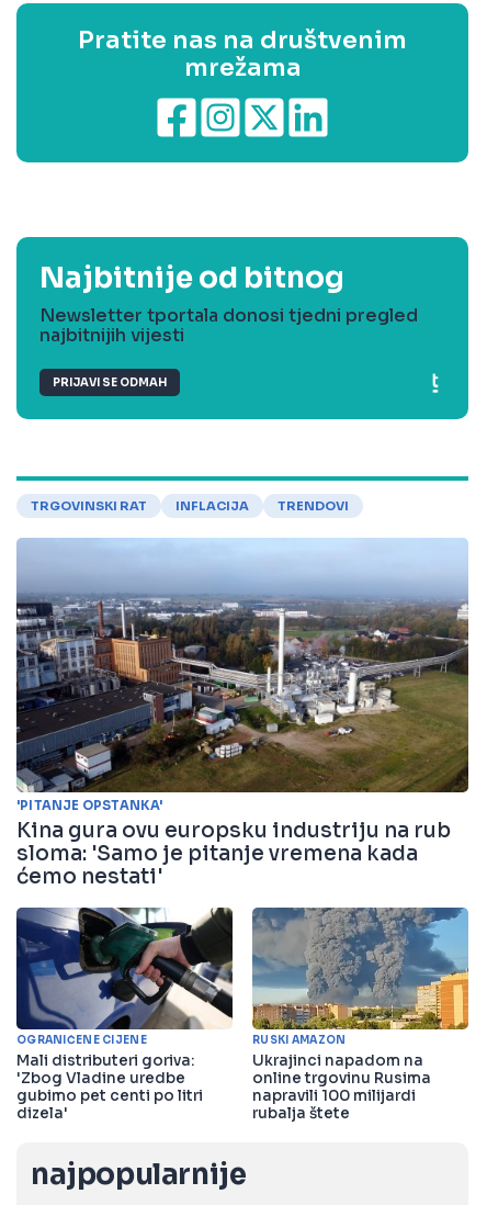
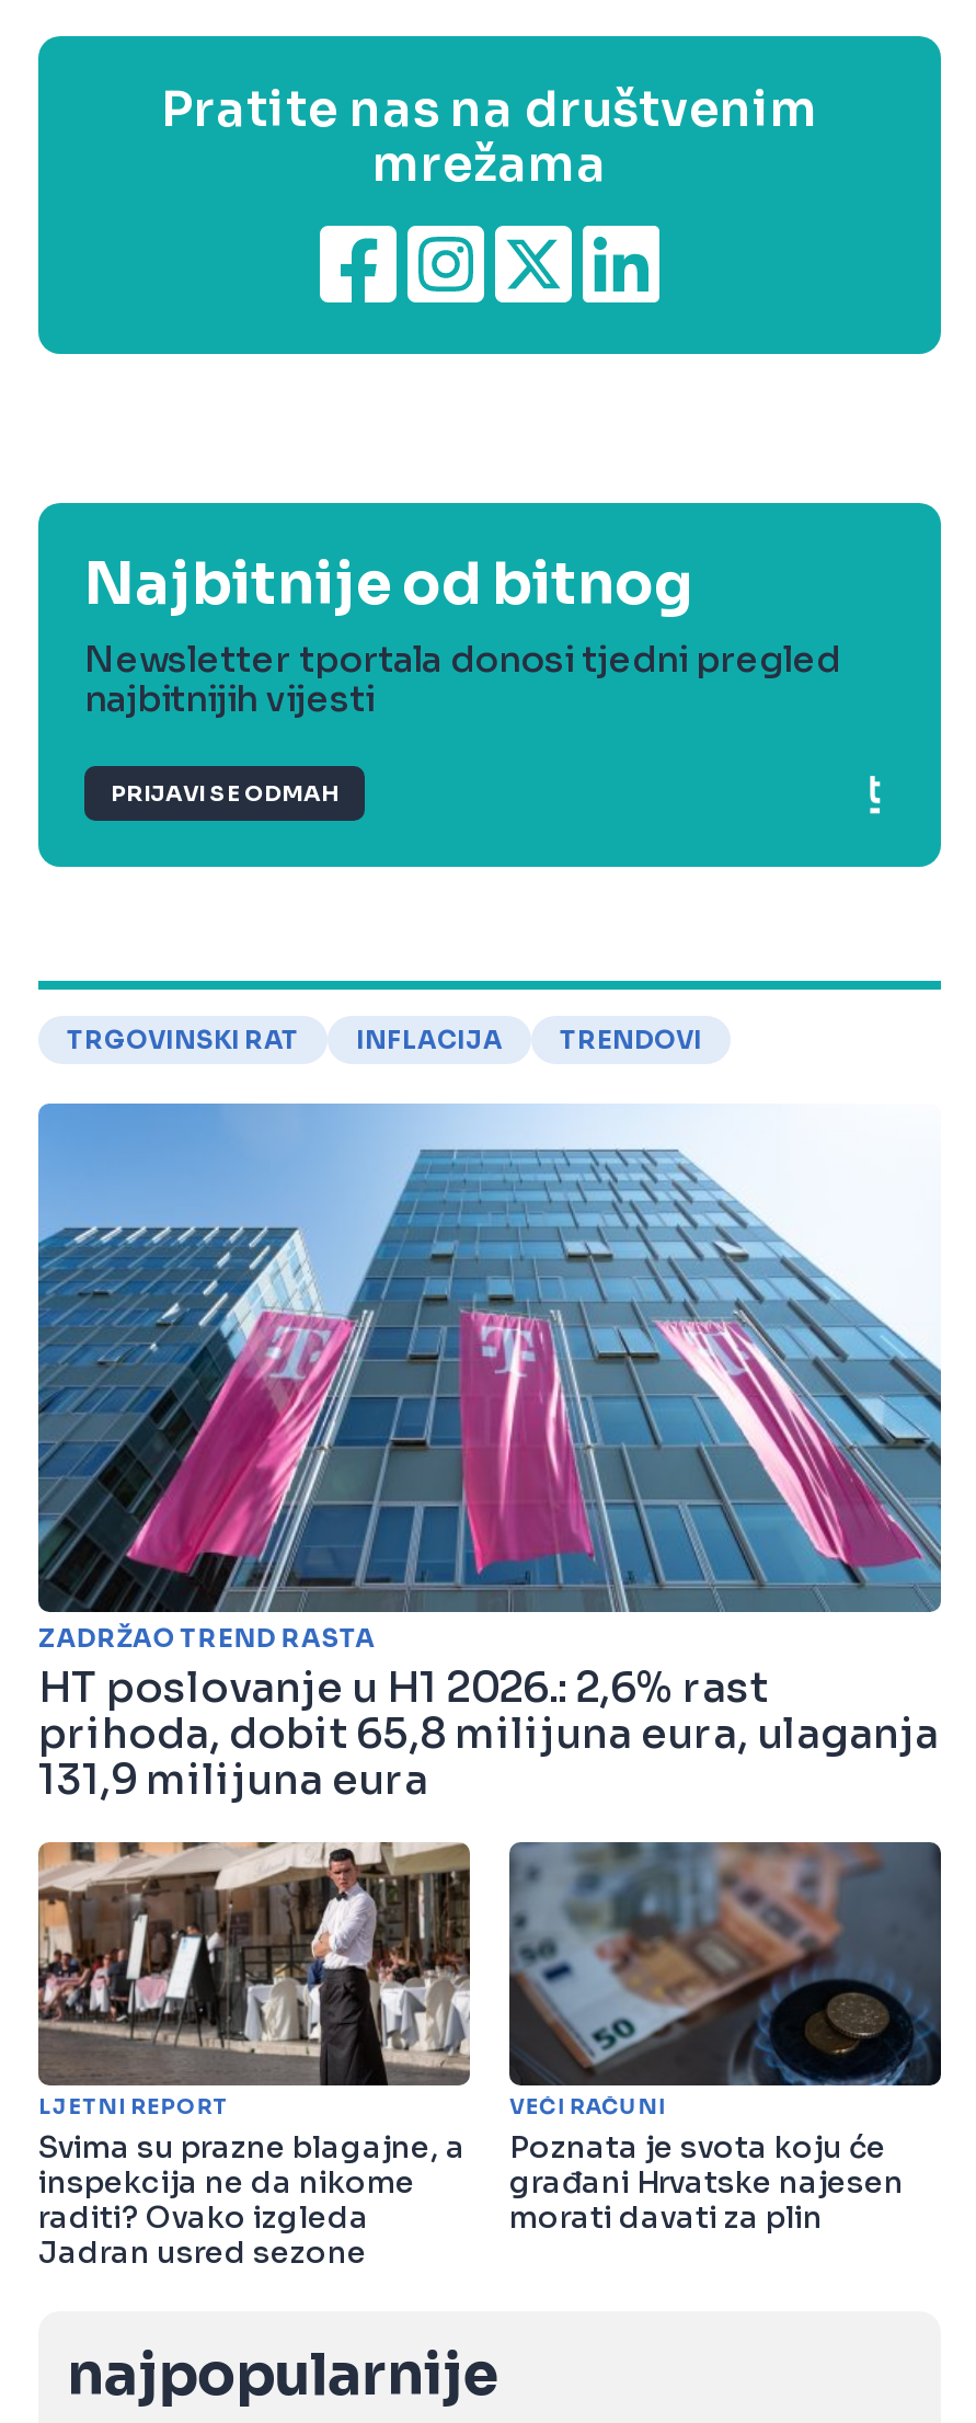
- [image]
- 'PITANJE OPSTANKA'
- Kina gura ovu europsku industriju na rub
- sloma: 'Samo je pitanje vremena kada
- ćemo nestati'
+ [image]
+ ZADRŽAO TREND RASTA
+ HT poslovanje u H1 2026.: 2,6% rast
+ prihoda, dobit 65,8 milijuna eura, ulaganja
+ 131,9 milijuna eura

- [image]
- OGRANIČENE CIJENE
- Mali distributeri goriva:
- 'Zbog Vladine uredbe
- gubimo pet centi po litri
- dizela'
+ [image]
+ LJETNI REPORT
+ Svima su prazne blagajne, a
+ inspekcija ne da nikome
+ raditi? Ovako izgleda
+ Jadran usred sezone

- [image]
- RUSKI AMAZON
- Ukrajinci napadom na
- online trgovinu Rusima
- napravili 100 milijardi
- rubalja štete
+ [image]
+ VEĆI RAČUNI
+ Poznata je svota koju će
+ građani Hrvatske najesen
+ morati davati za plin
